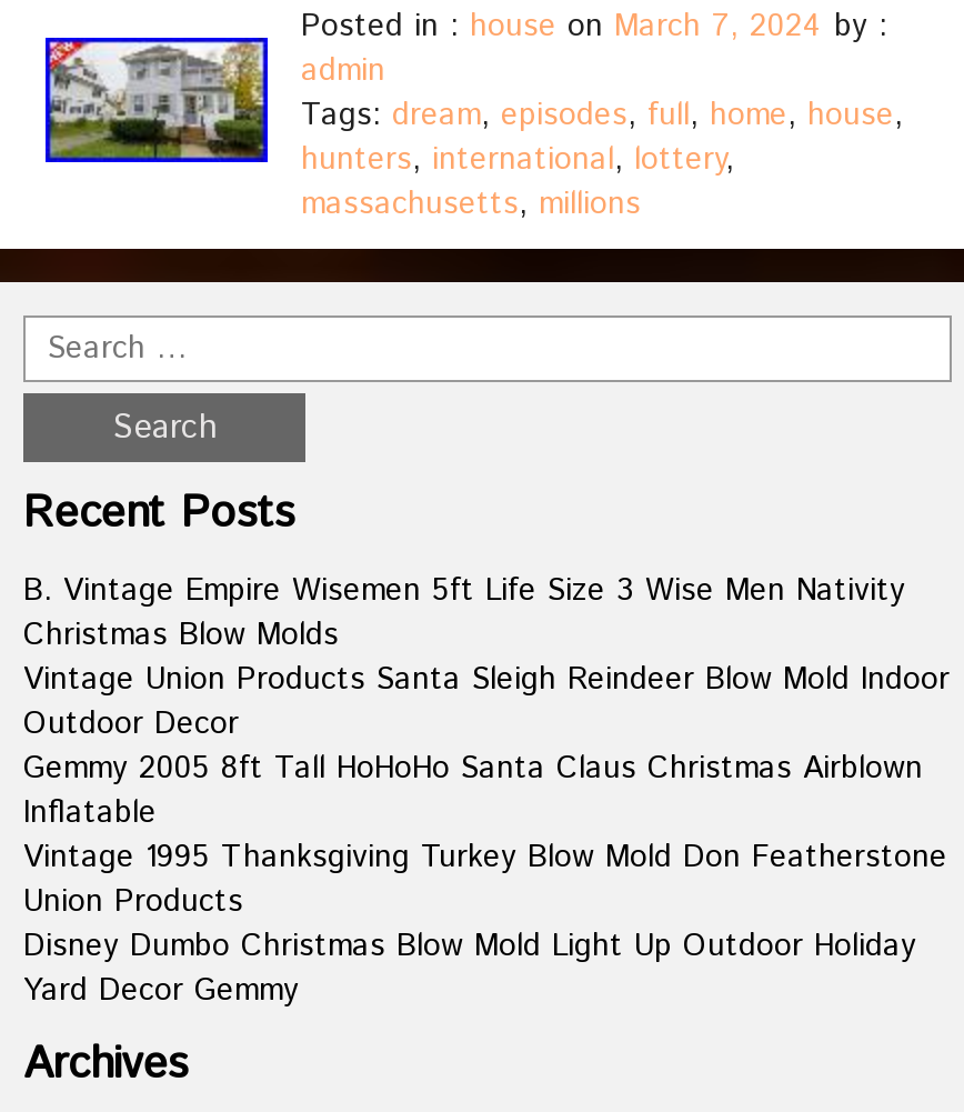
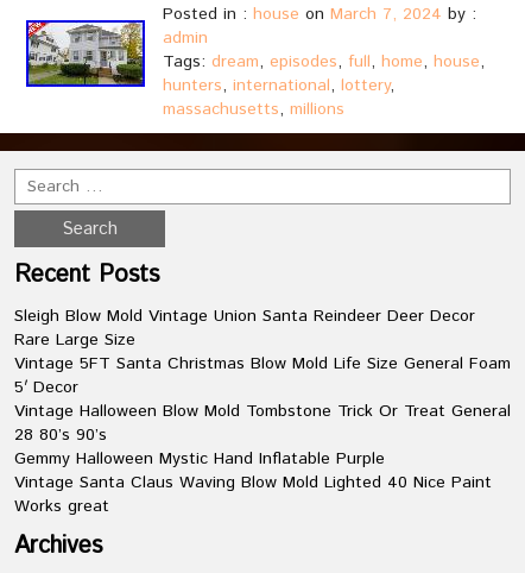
- B. Vintage Empire Wisemen 5ft Life Size 3 Wise Men Nativity
- Christmas Blow Molds
- Vintage Union Products Santa Sleigh Reindeer Blow Mold Indoor
- Outdoor Decor
- Gemmy 2005 8ft Tall HoHoHo Santa Claus Christmas Airblown
- Inflatable
- Vintage 1995 Thanksgiving Turkey Blow Mold Don Featherstone
- Union Products
- Disney Dumbo Christmas Blow Mold Light Up Outdoor Holiday
- Yard Decor Gemmy
+ Sleigh Blow Mold Vintage Union Santa Reindeer Deer Decor
+ Rare Large Size
+ Vintage 5FT Santa Christmas Blow Mold Life Size General Foam
+ 5′ Decor
+ Vintage Halloween Blow Mold Tombstone Trick Or Treat General
+ 28 80’s 90’s
+ Gemmy Halloween Mystic Hand Inflatable Purple
+ Vintage Santa Claus Waving Blow Mold Lighted 40 Nice Paint
+ Works great
